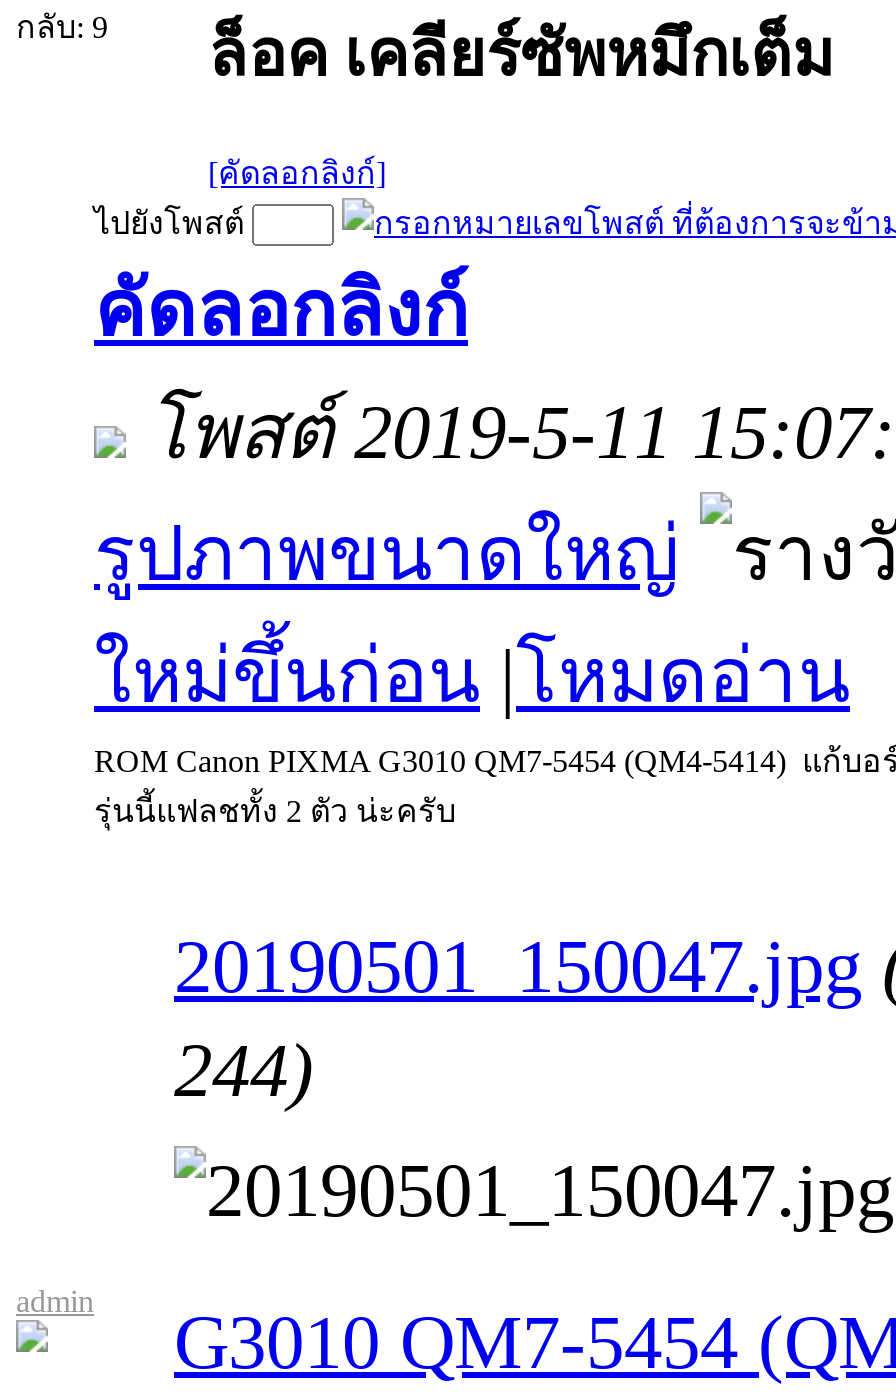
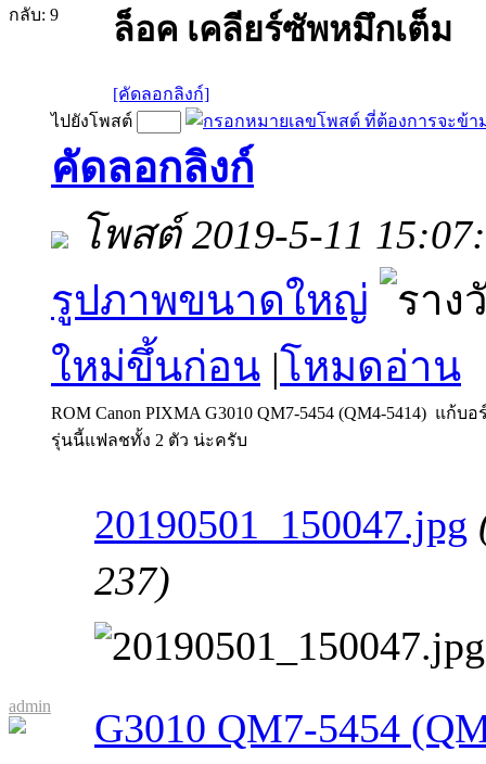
- 244)
+ 237)
